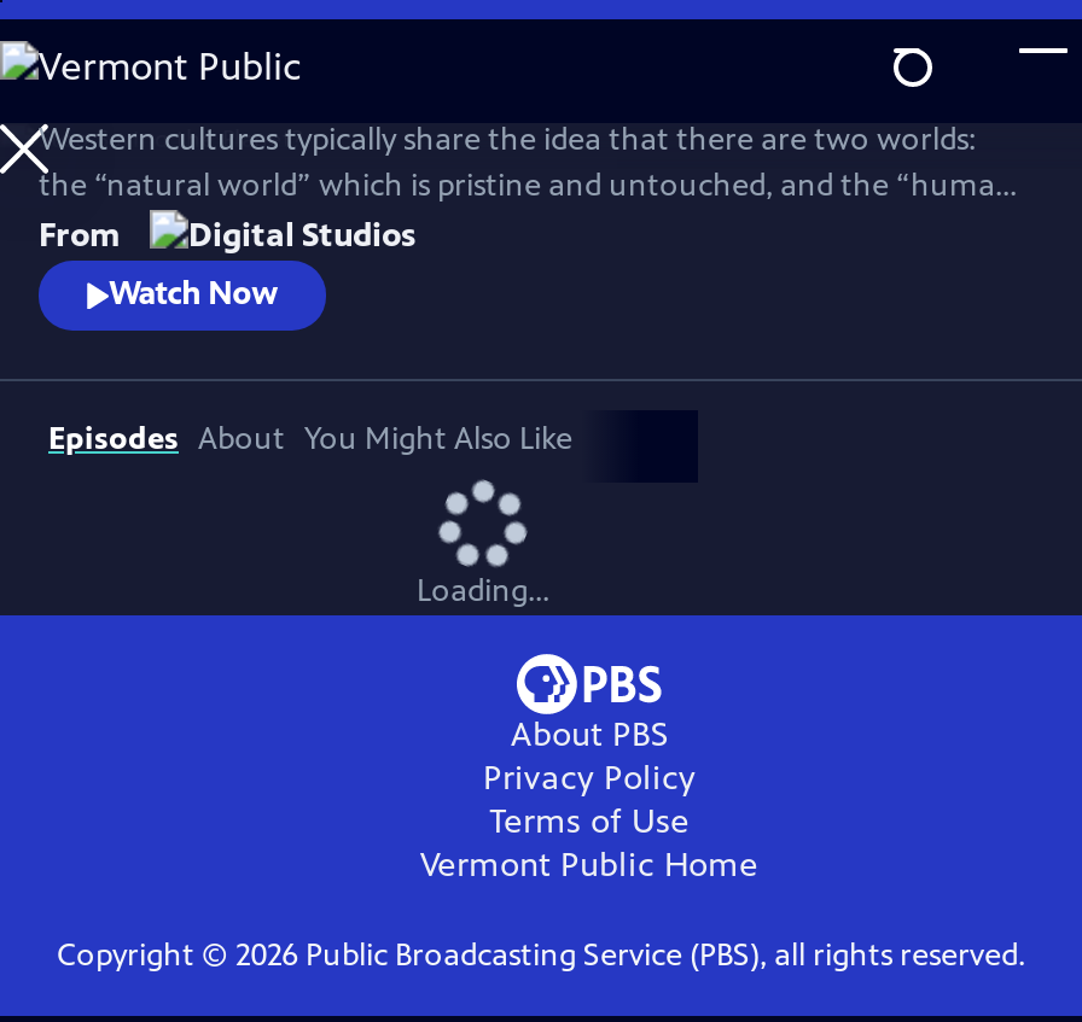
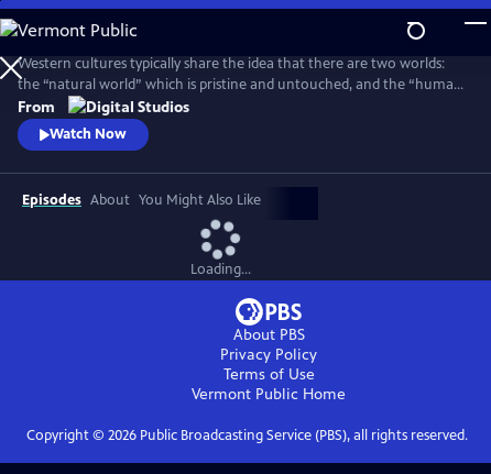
- [image]
+ [image]
